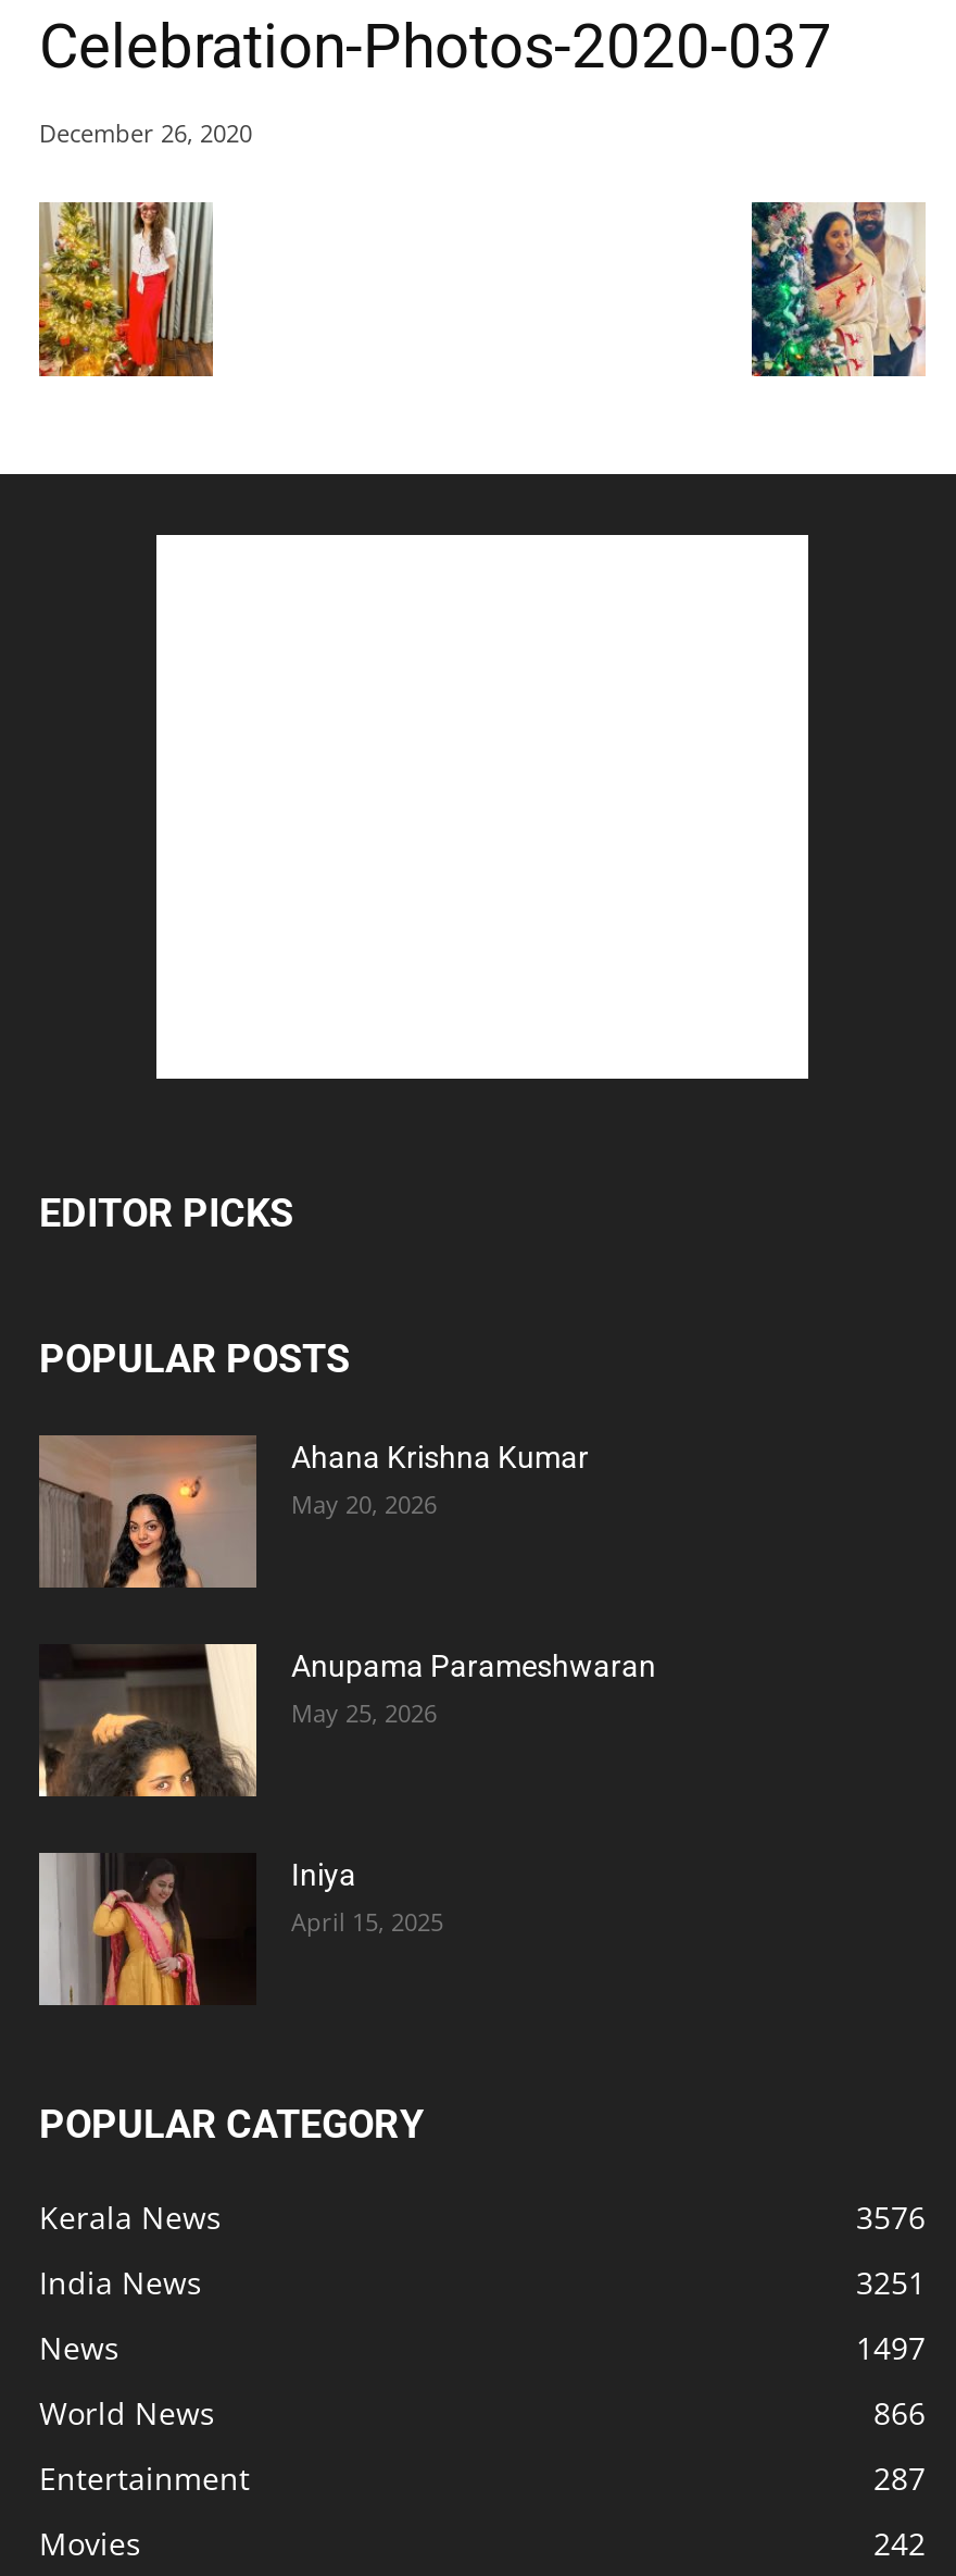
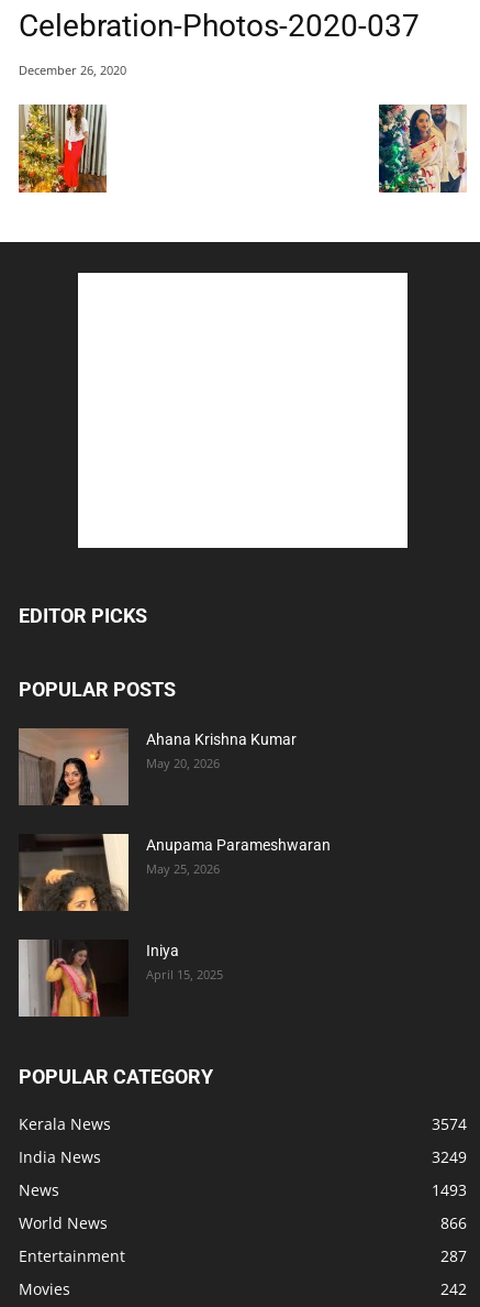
- 3576
+ 3574

- 3251
+ 3249

- 1497
+ 1493
